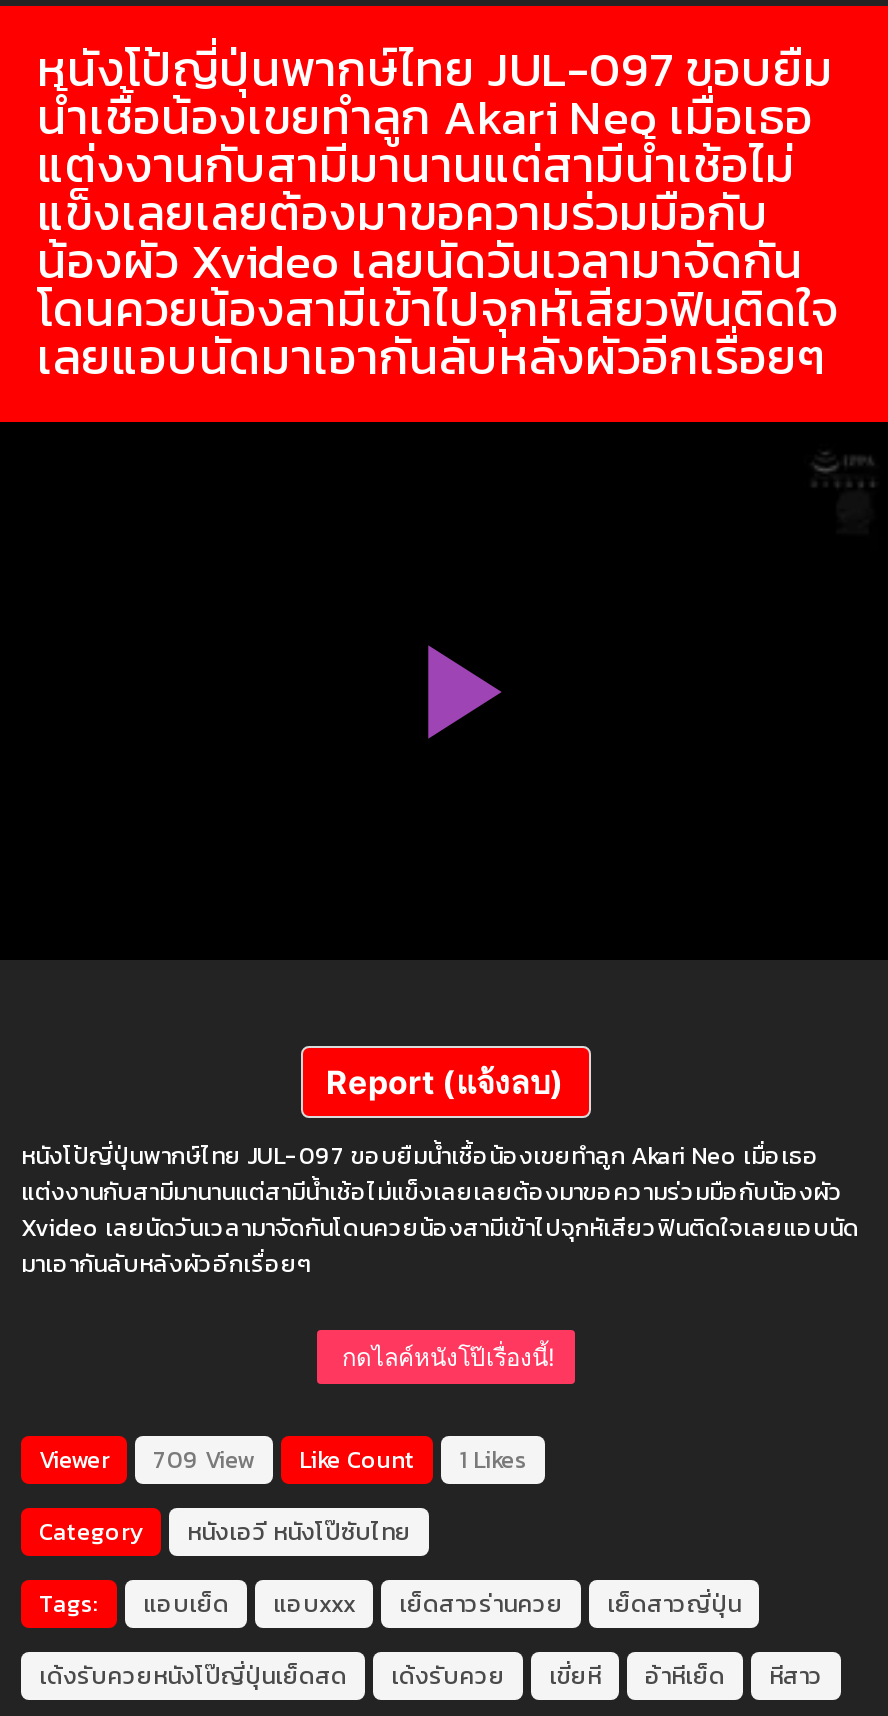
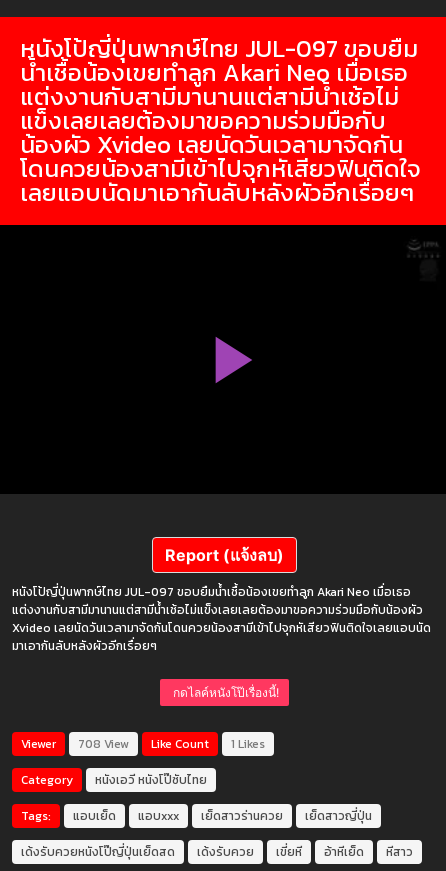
- Viewer 709 View Like Count 1 Likes
+ Viewer 708 View Like Count 1 Likes
